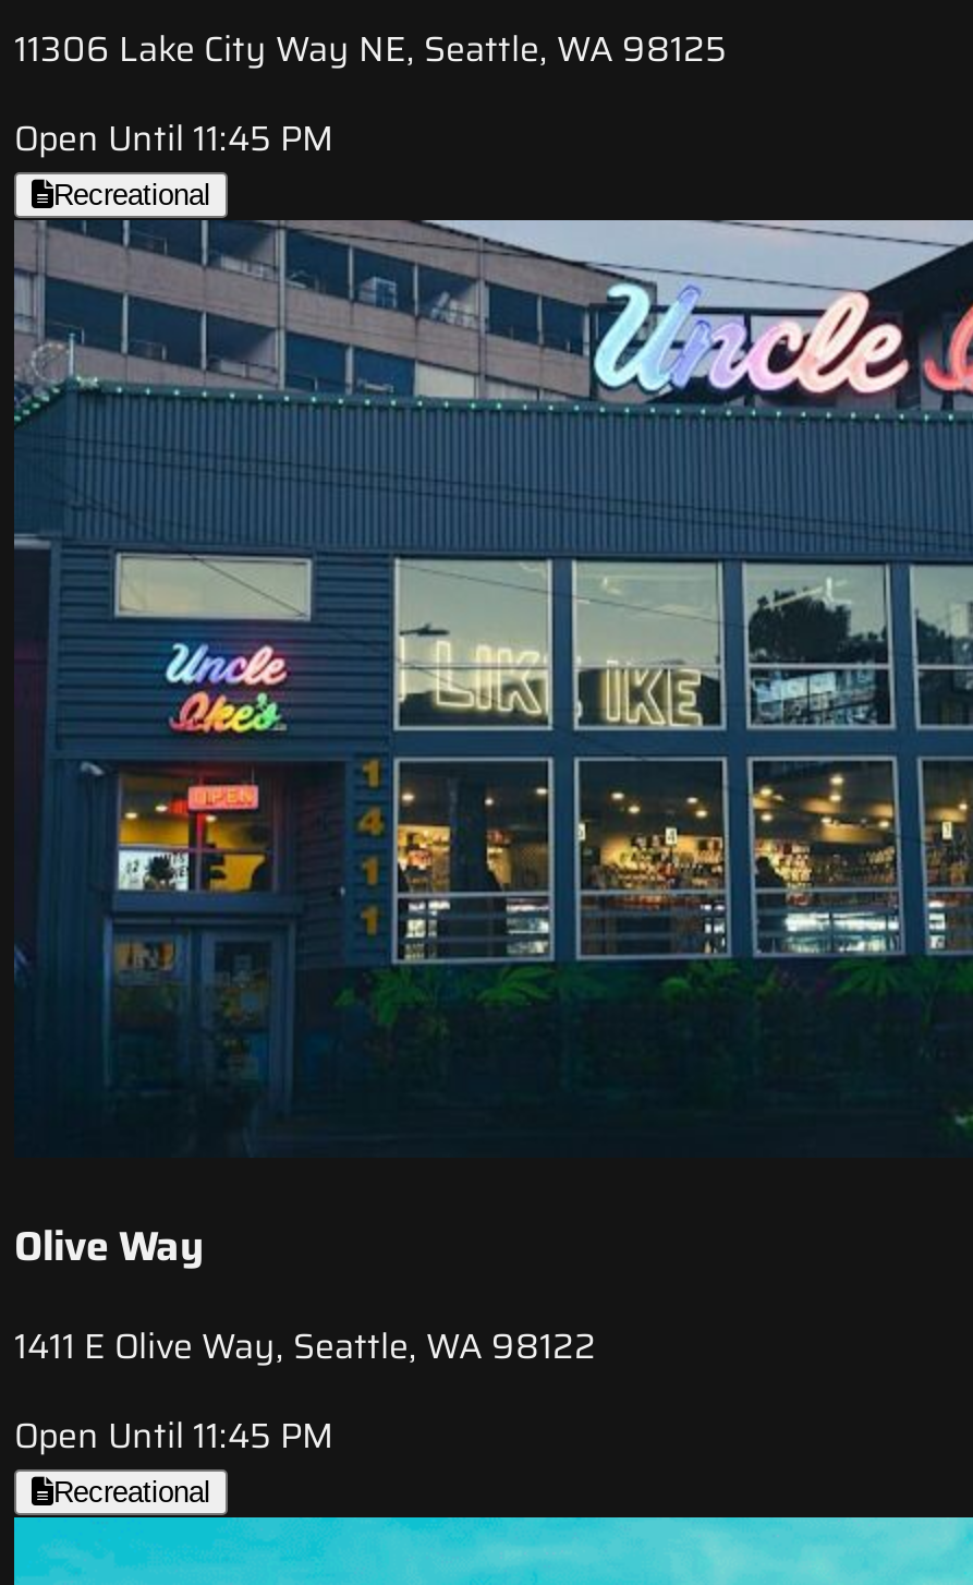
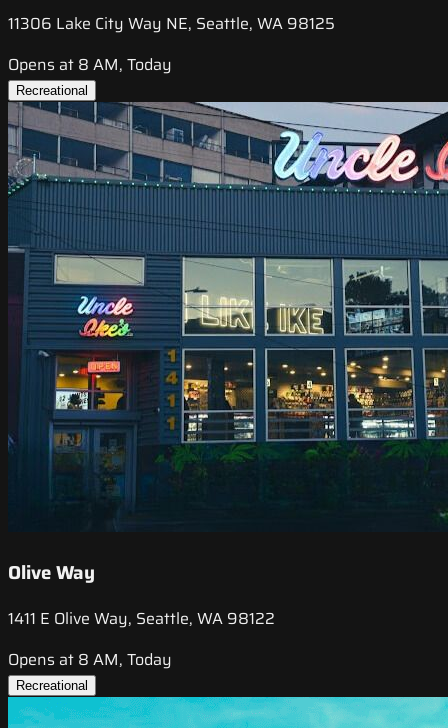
- Open Until 11:45 PM
+ Opens at 8 AM, Today

- Open Until 11:45 PM
+ Opens at 8 AM, Today
